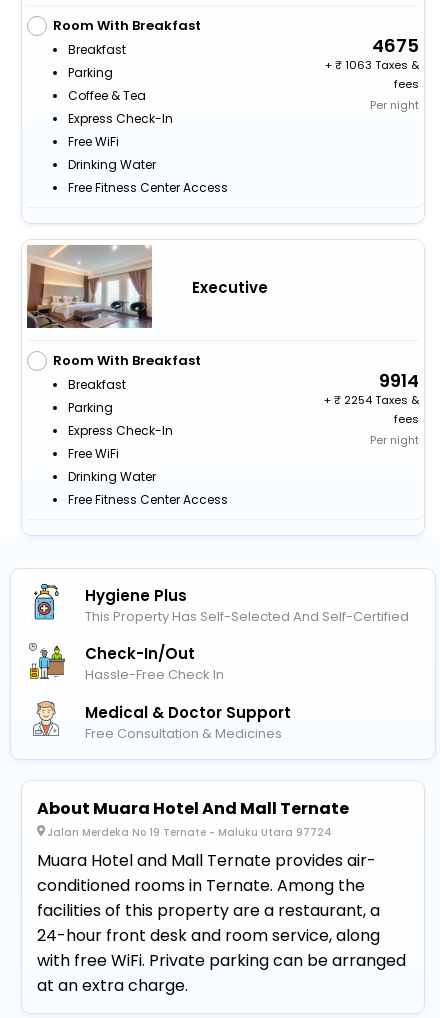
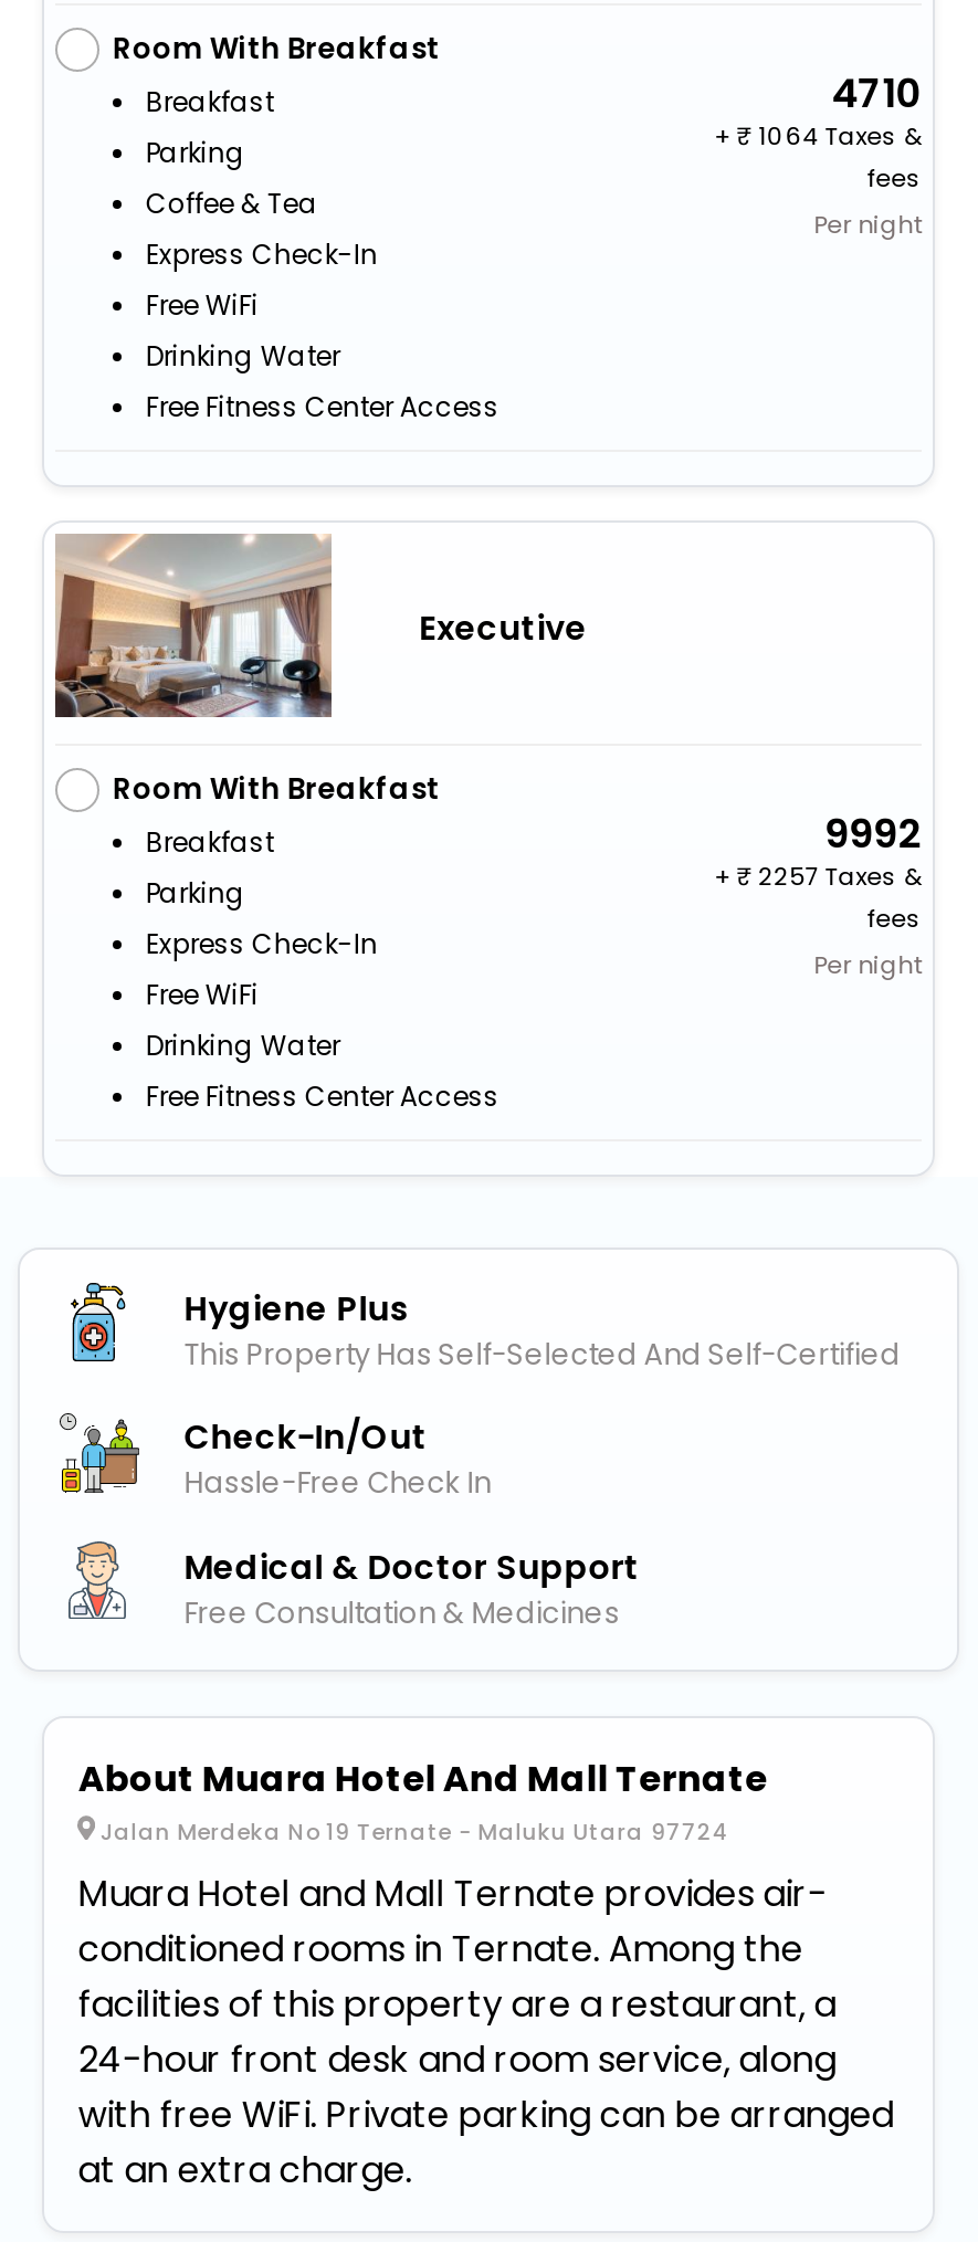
- 4675
+ 4710

- + 1063 Taxes &
+ + 1064 Taxes &

- 9914
+ 9992

- + 2254 Taxes &
+ + 2257 Taxes &
